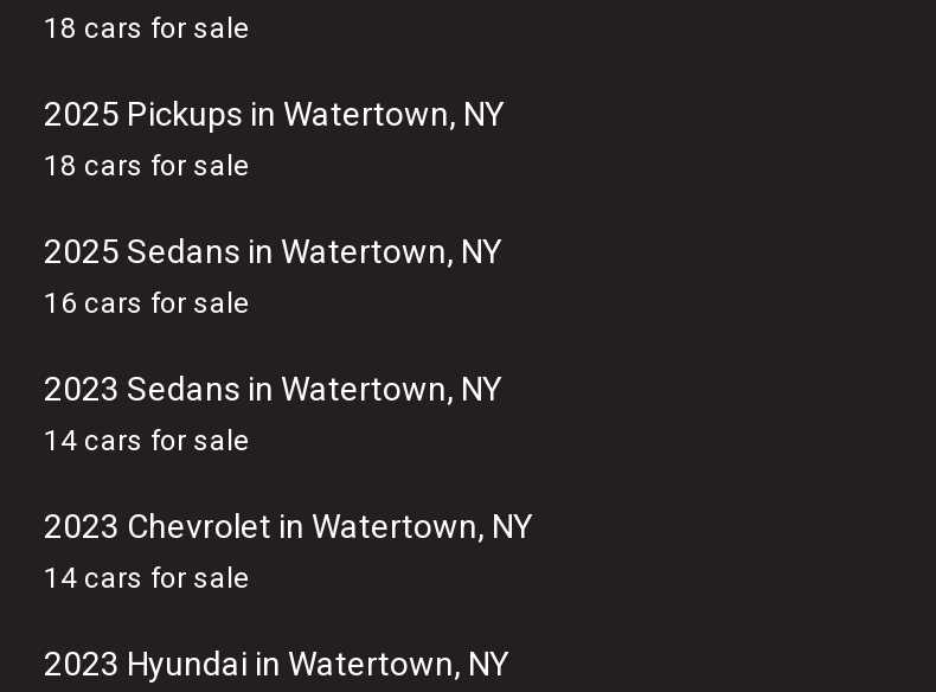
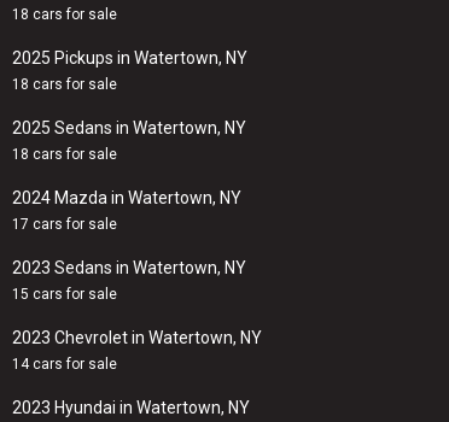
- 16 cars for sale
+ 18 cars for sale
+ 2024 Mazda in Watertown, NY
+ 17 cars for sale

- 14 cars for sale
+ 15 cars for sale
